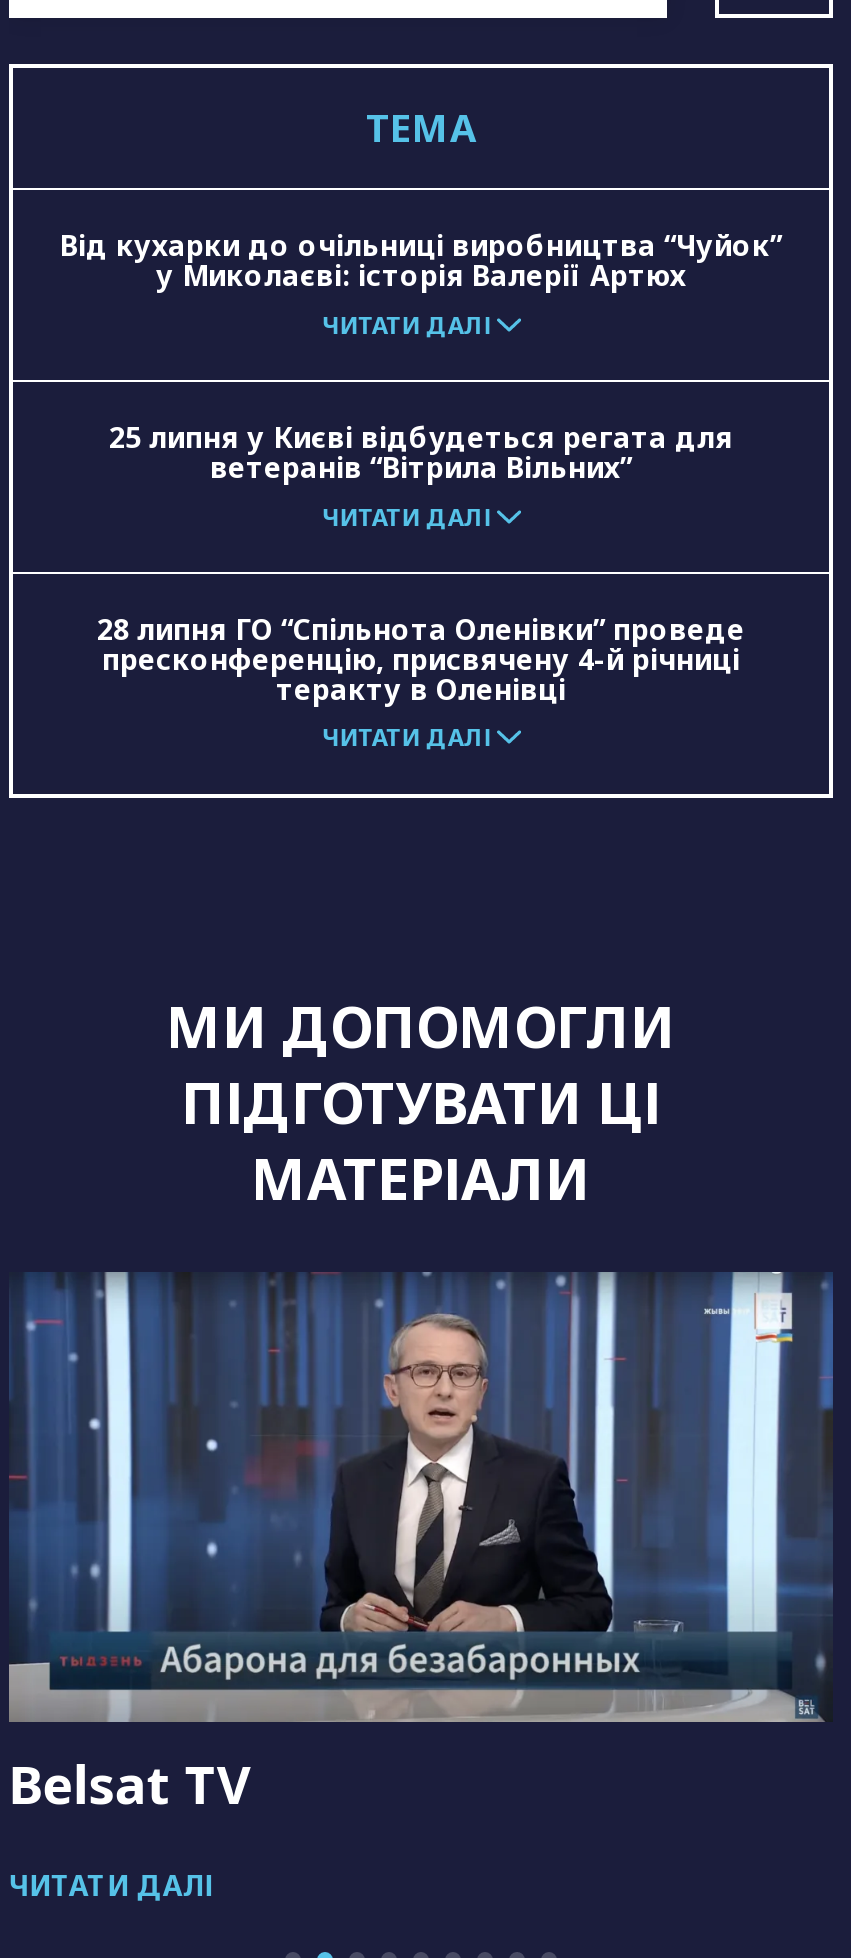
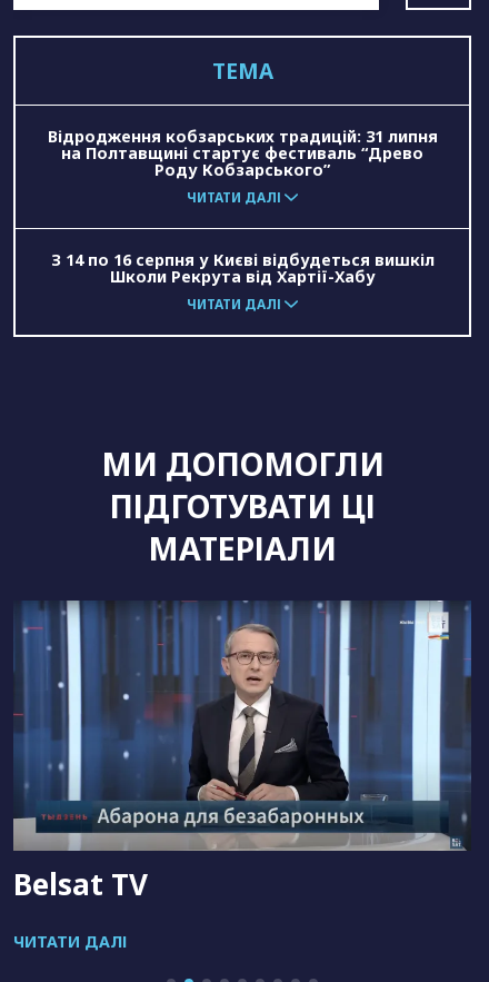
- Від кухарки до очільниці виробництва “Чуйок”
- у Миколаєві: історія Валерії Артюх
+ Відродження кобзарських традицій: 31 липня
+ на Полтавщині стартує фестиваль “Древо
+ Роду Кобзарського”

- 25 липня у Києві відбудеться регата для
- ветеранів “Вітрила Вільних”
- ЧИТАТИ ДАЛІ
- 28 липня ГО “Спільнота Оленівки” проведе
- пресконференцію, присвячену 4-й річниці
- теракту в Оленівці
+ З 14 по 16 серпня у Києві відбудеться вишкіл
+ Школи Рекрута від Хартії-Хабу
